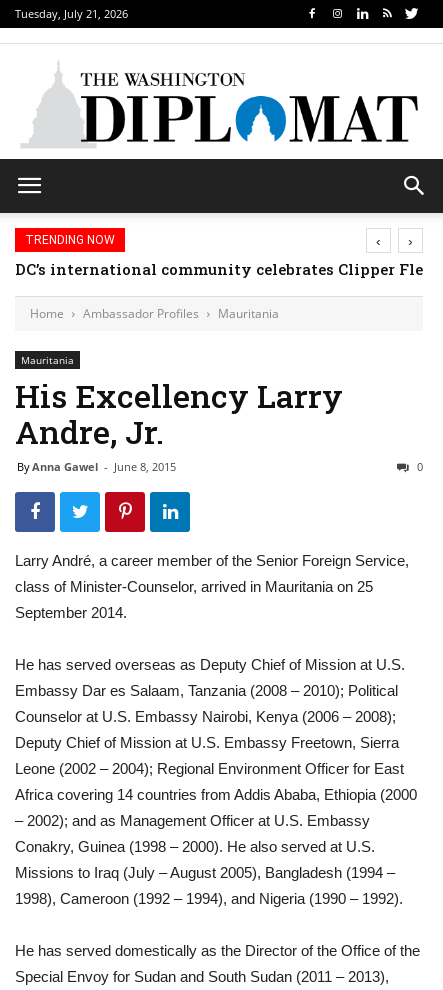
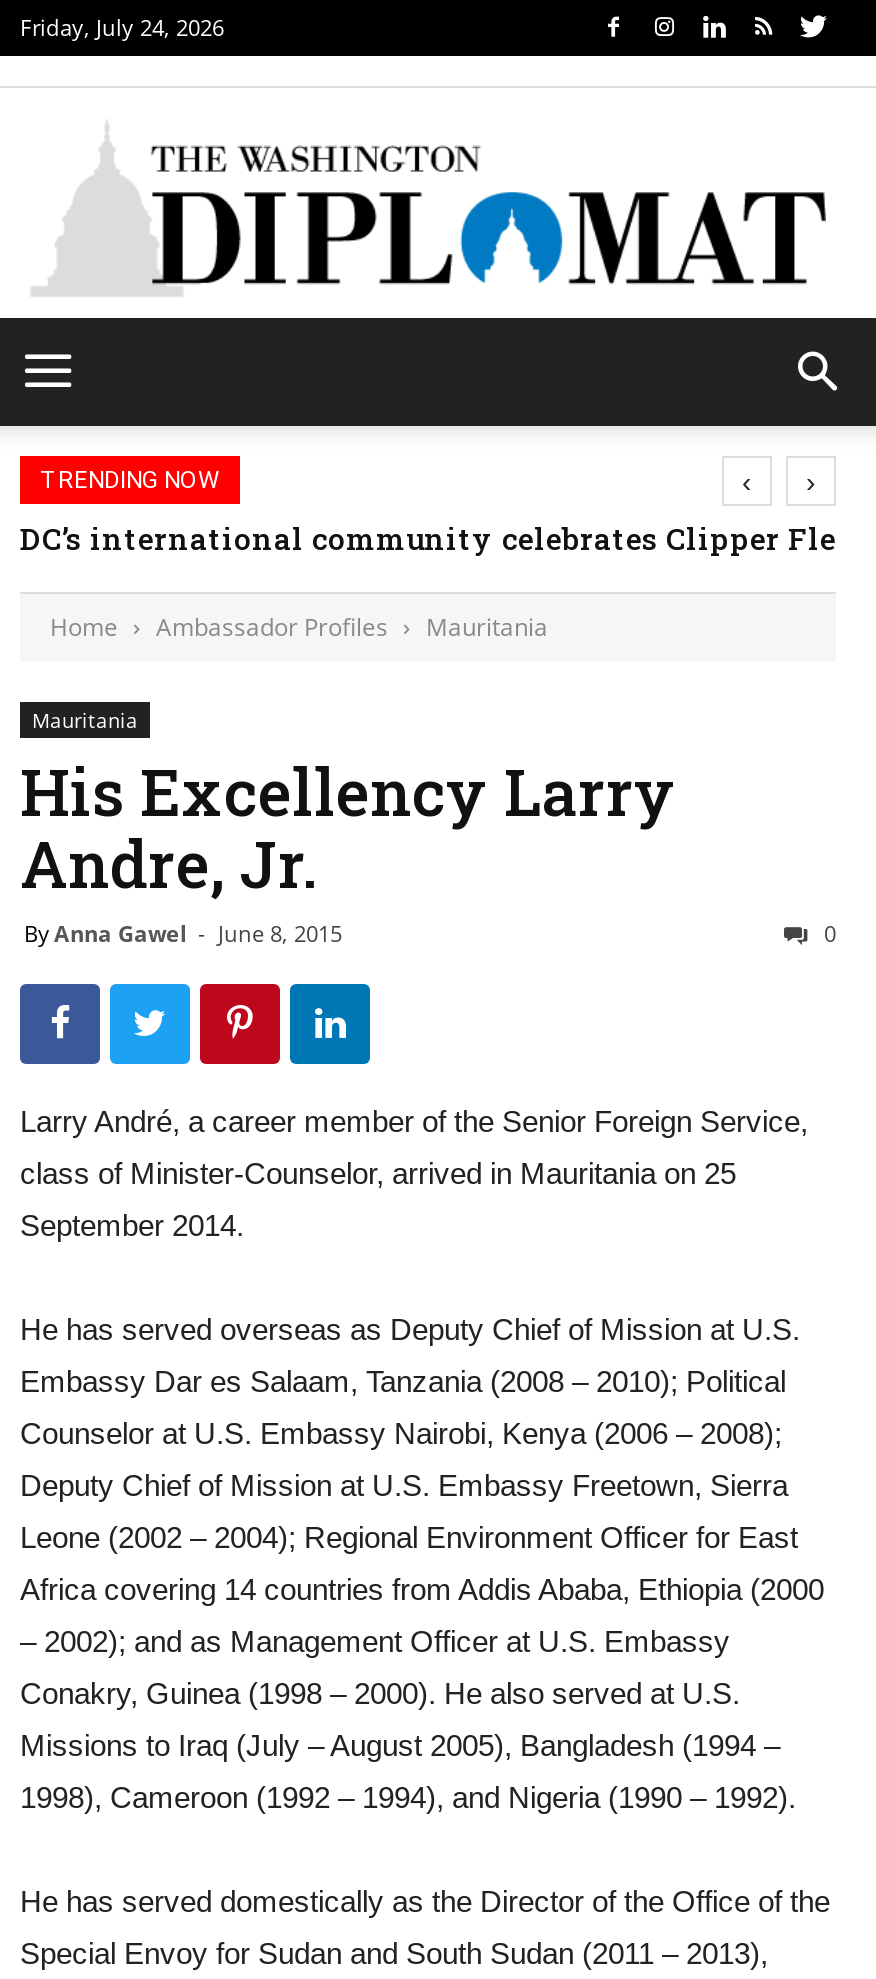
- Tuesday, July 21, 2026
+ Friday, July 24, 2026
